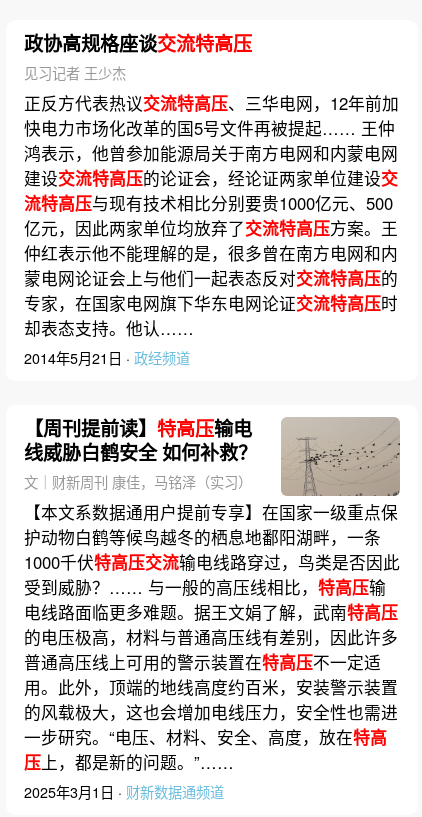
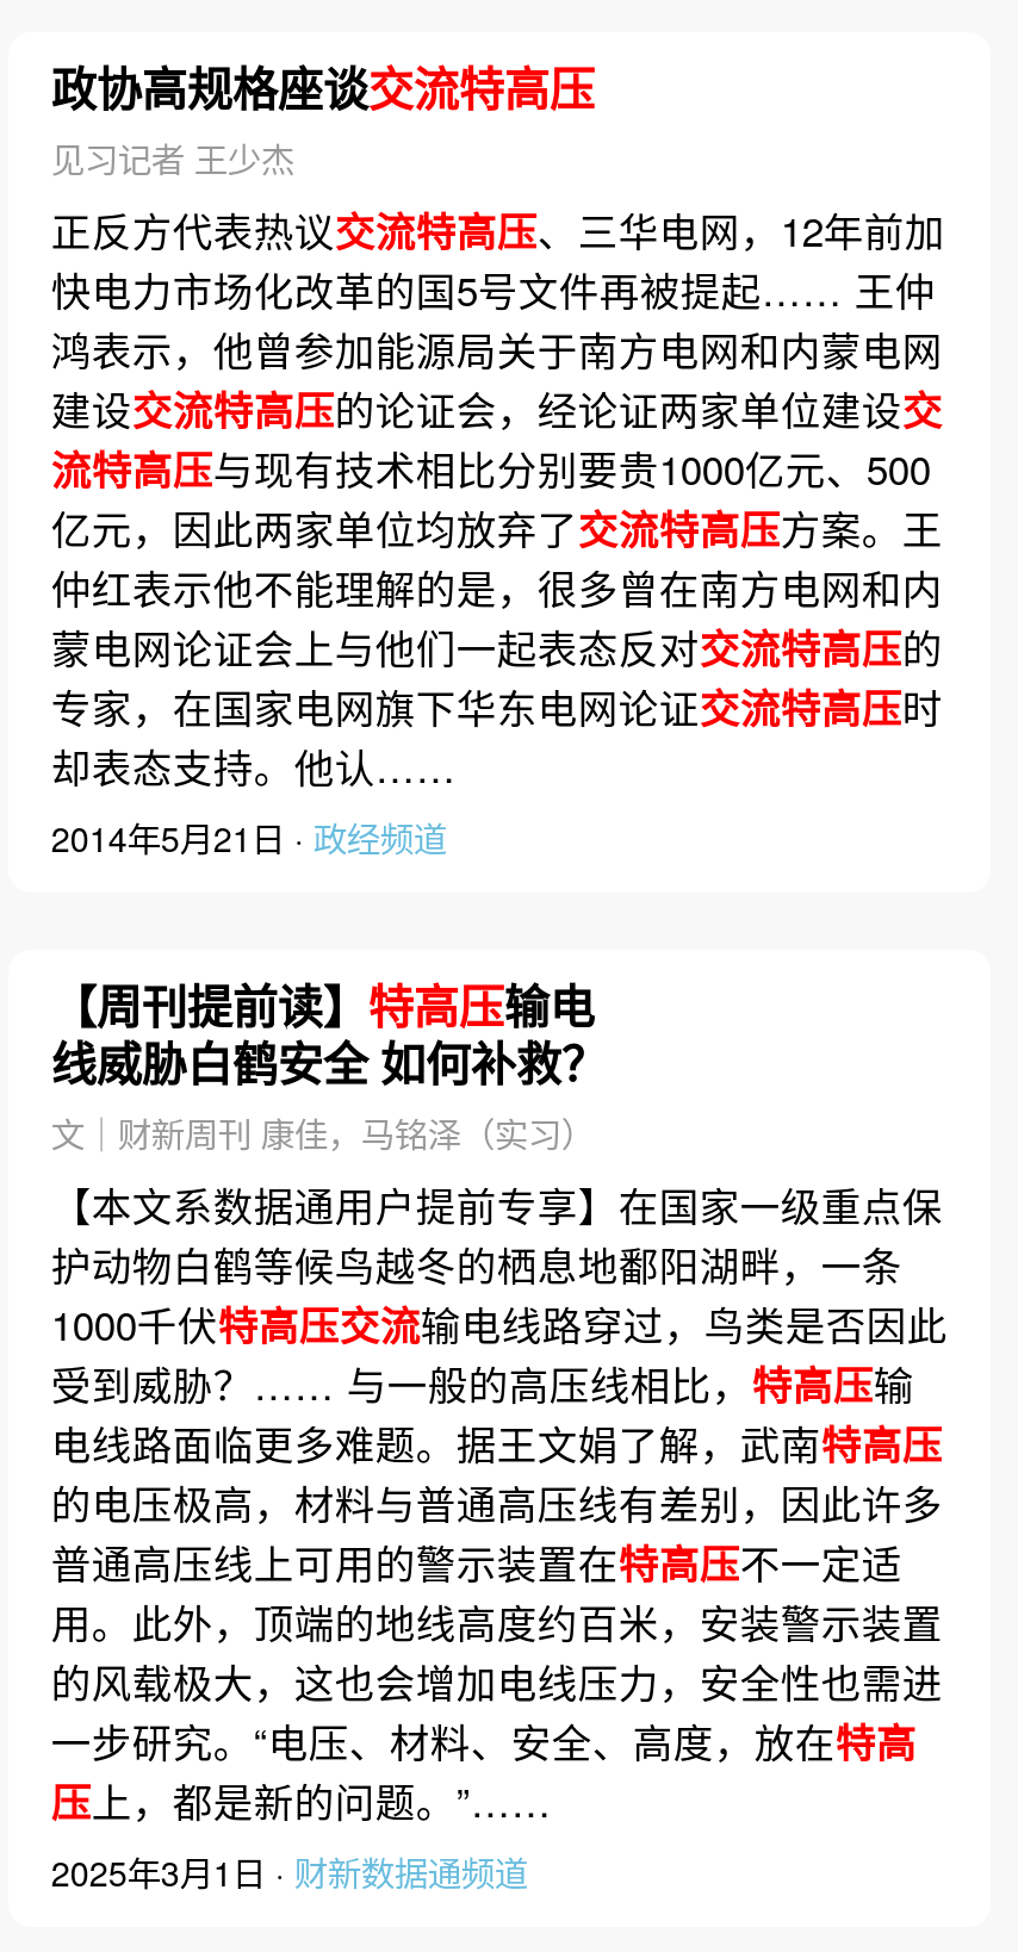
- [image]
